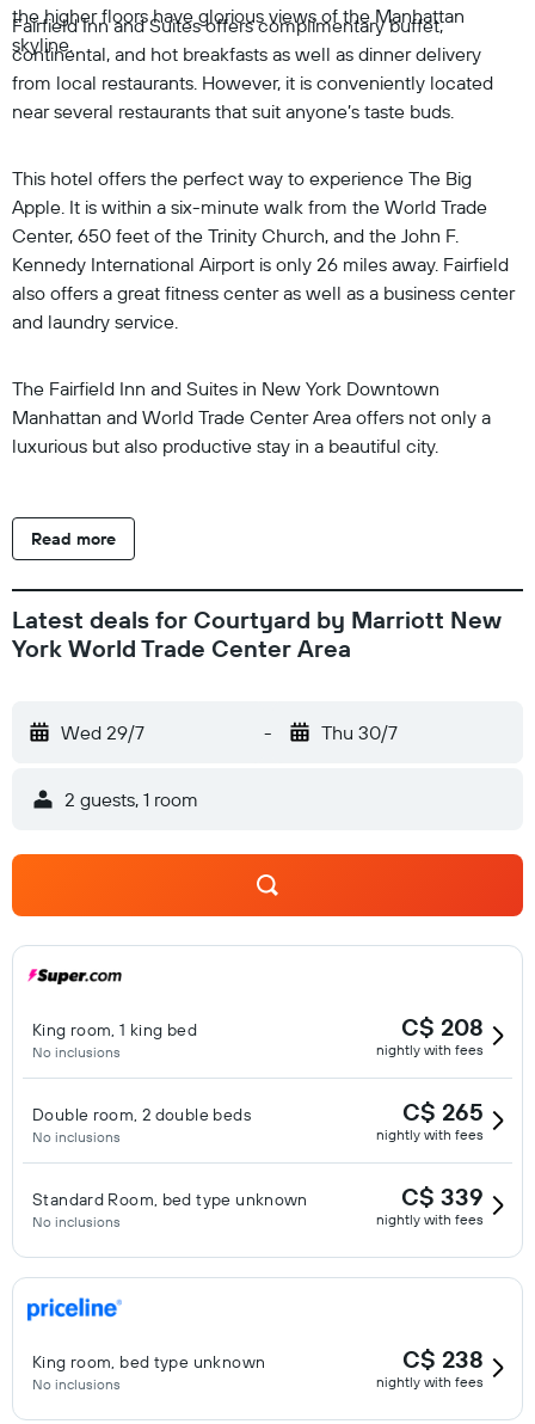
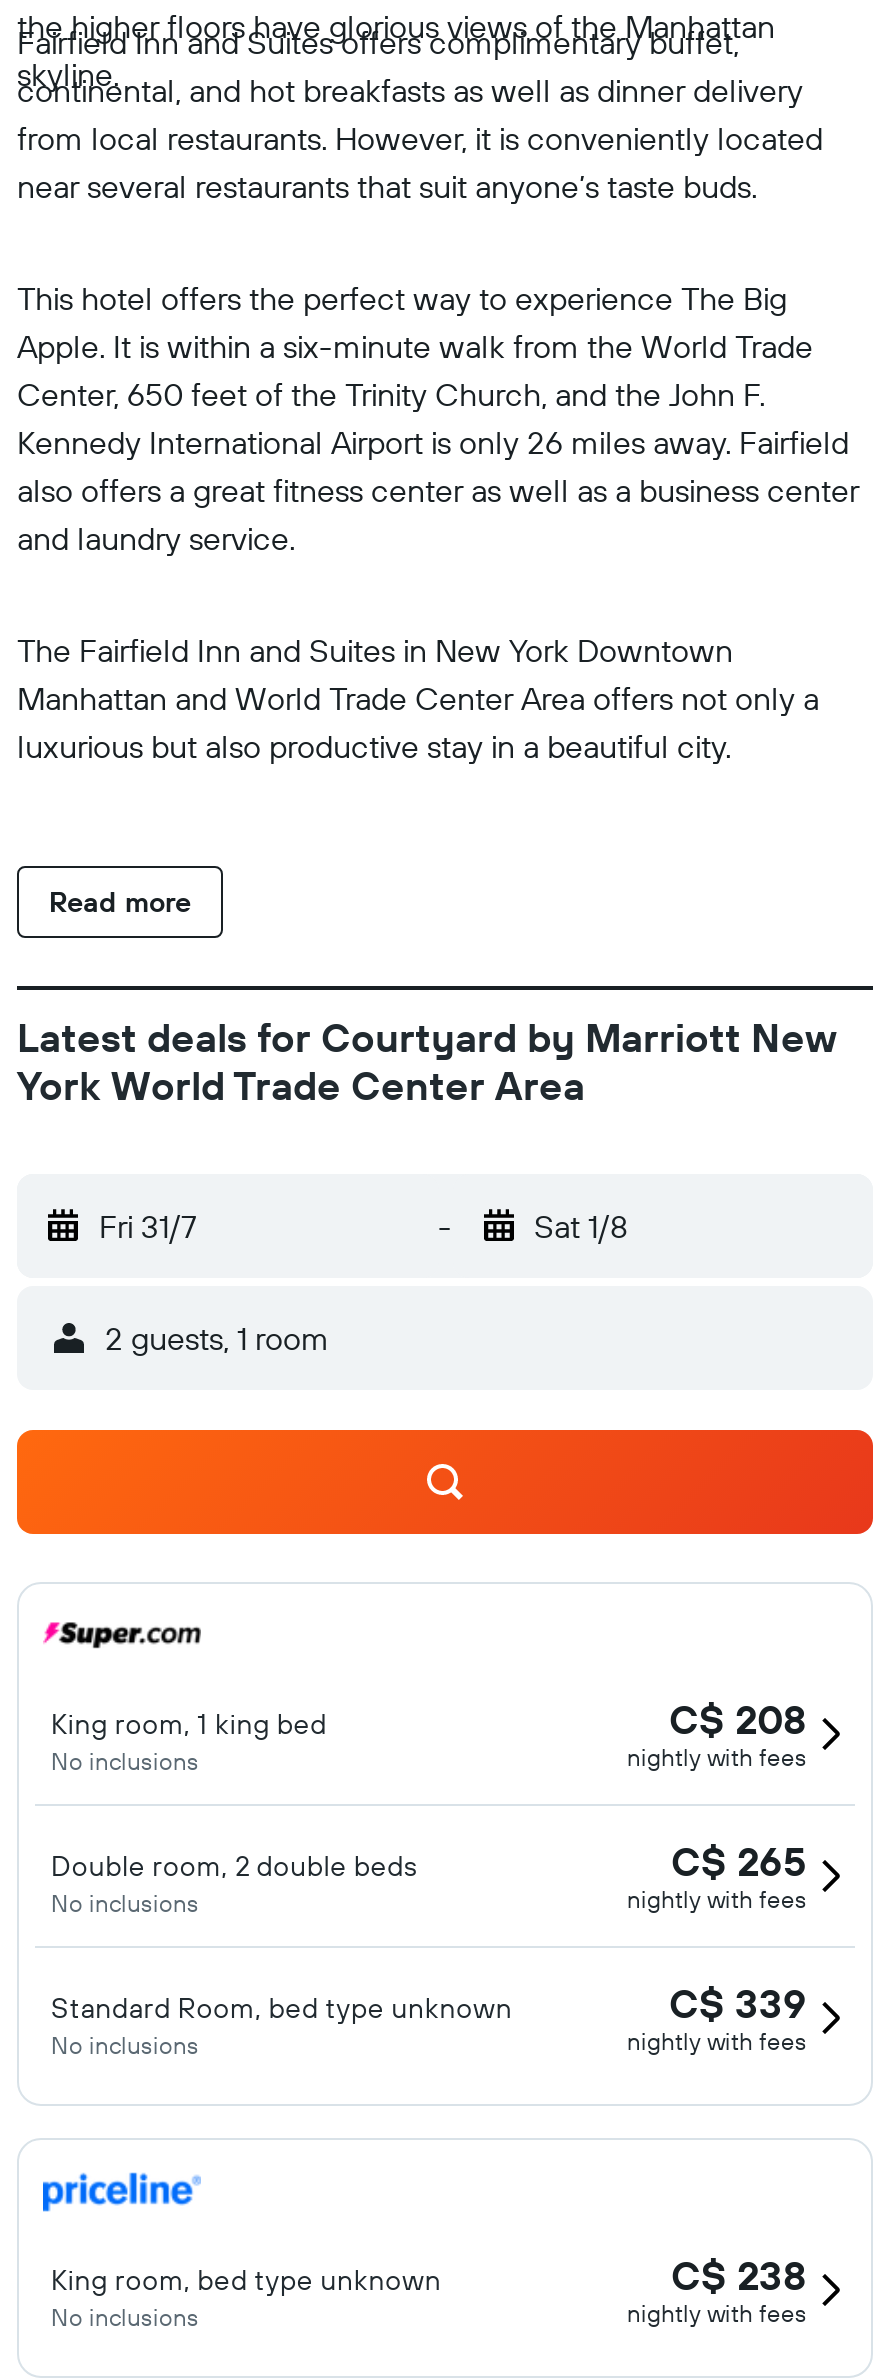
- Wed 29/7
+ Fri 31/7

- Thu 30/7
+ Sat 1/8
